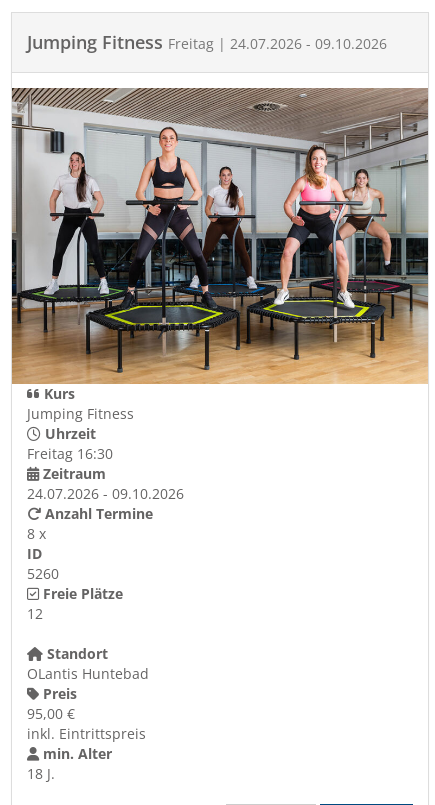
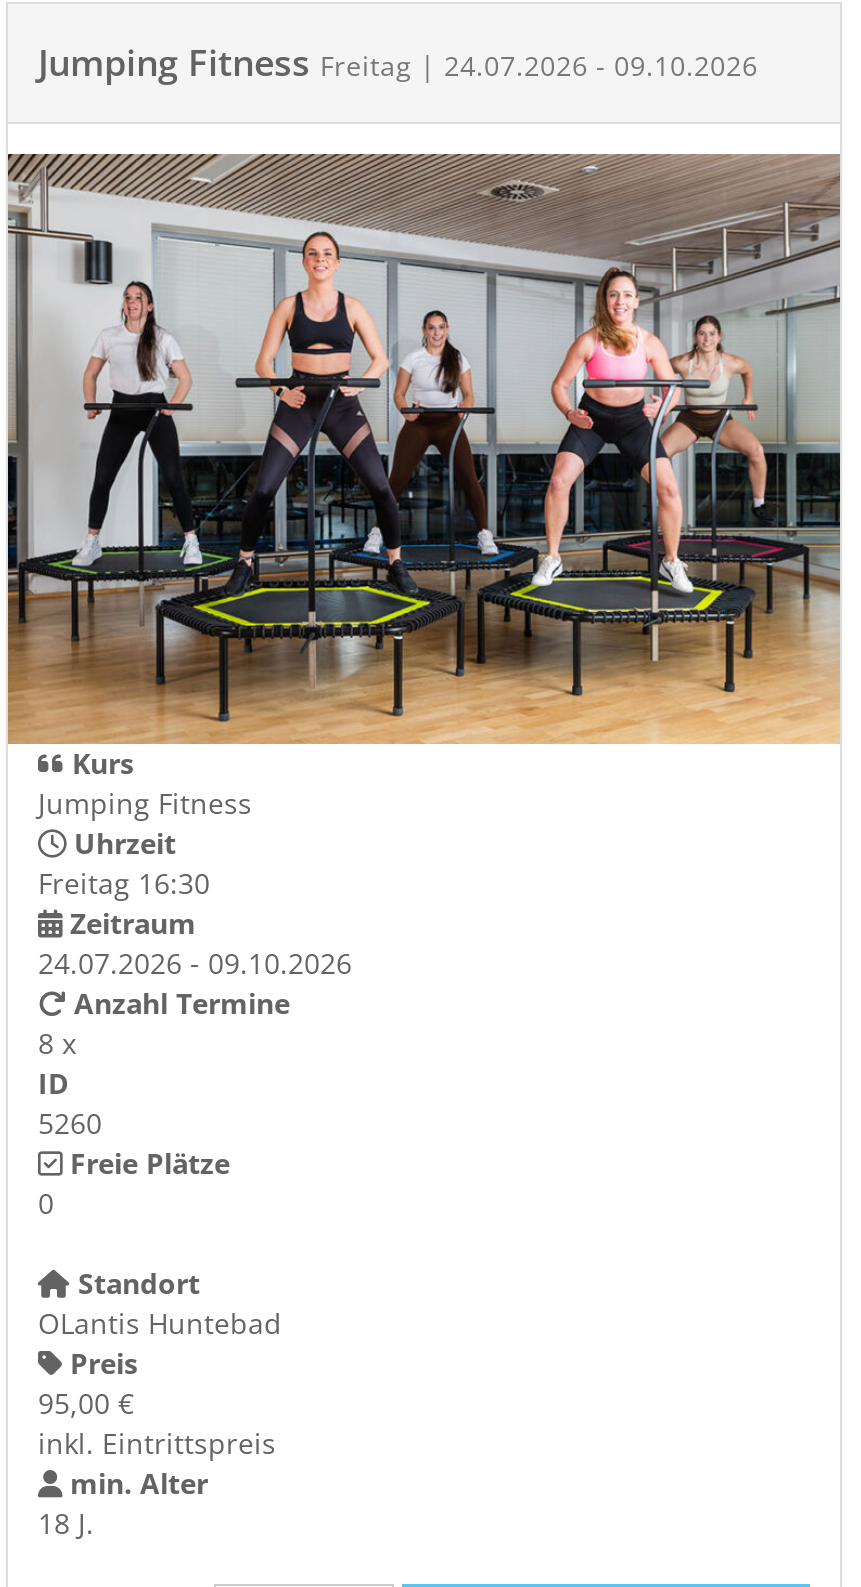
- 12
+ 0
